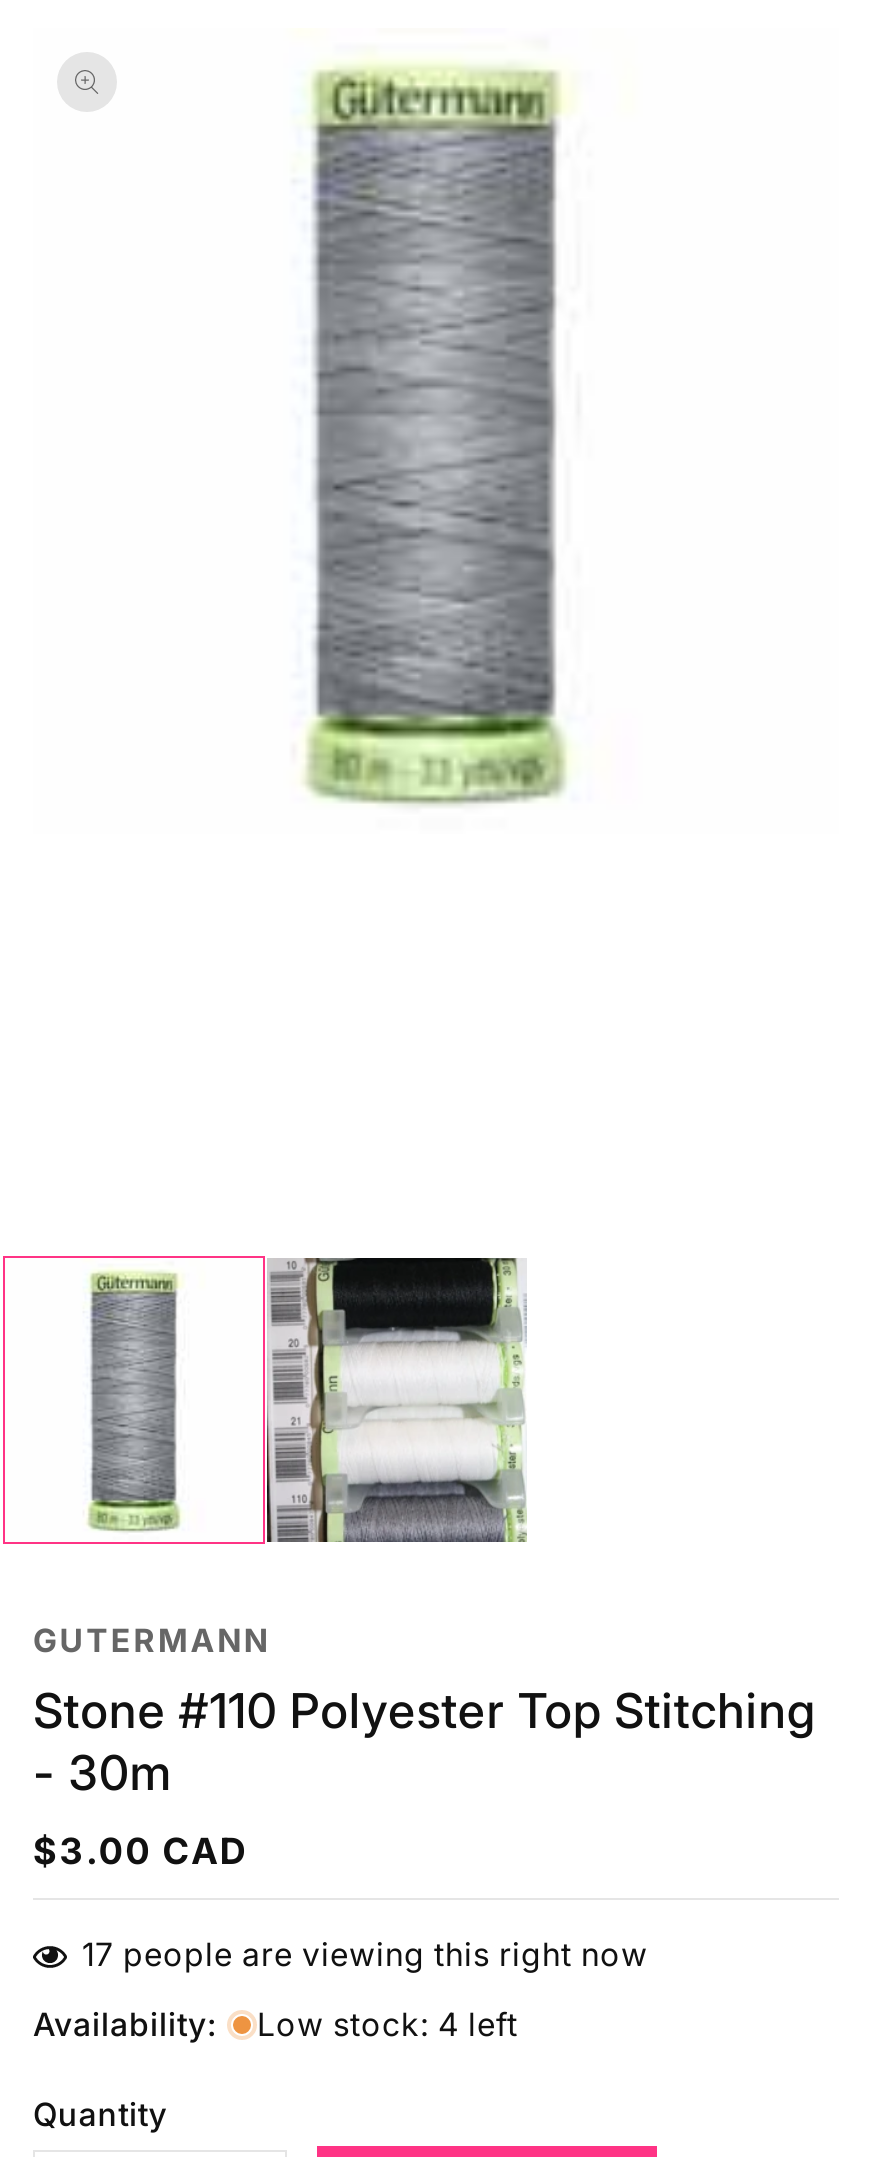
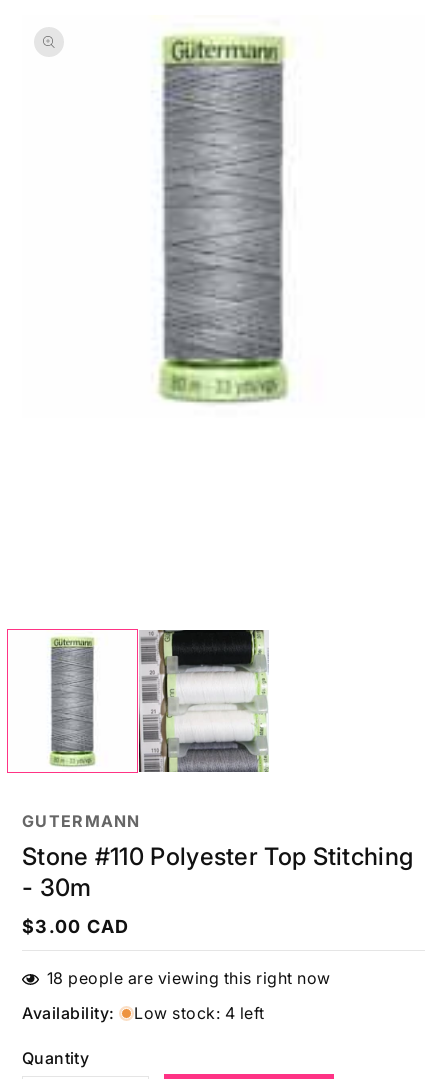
- 17 people are viewing this right now
+ 18 people are viewing this right now
